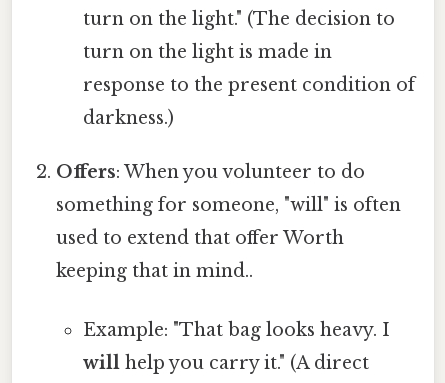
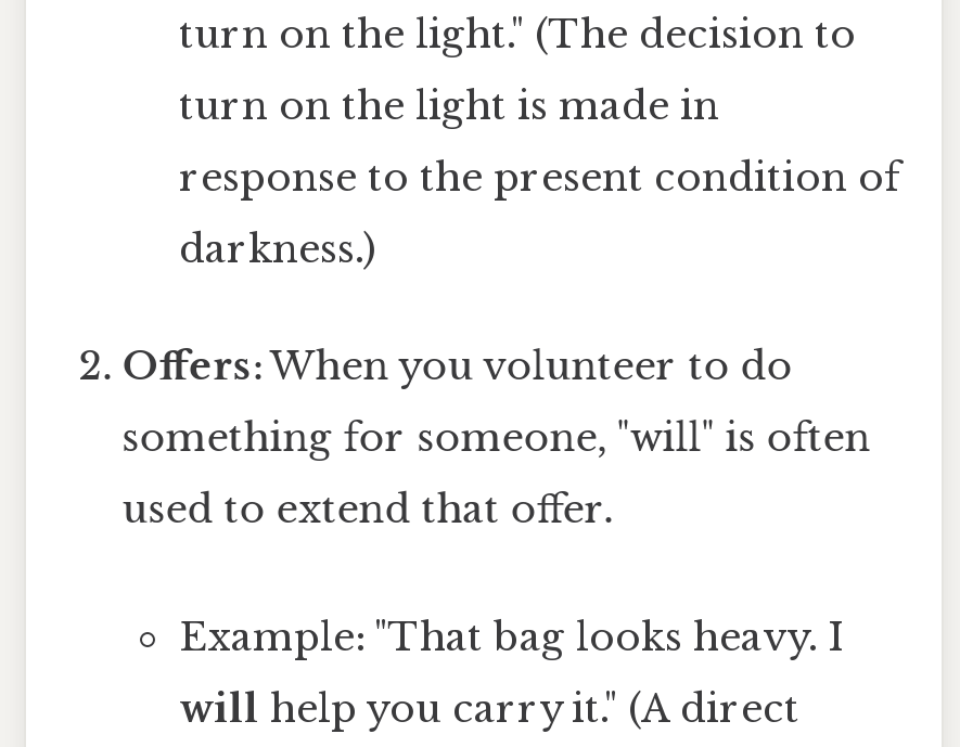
- used to extend that offer Worth
- keeping that in mind..
+ used to extend that offer.
